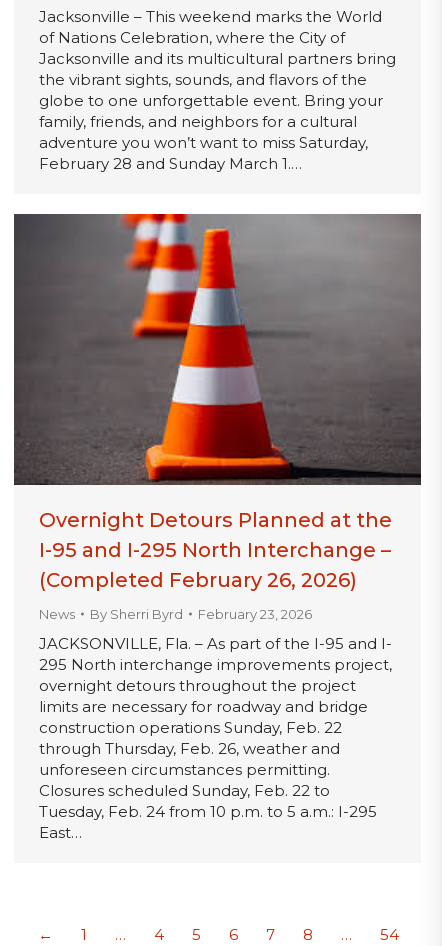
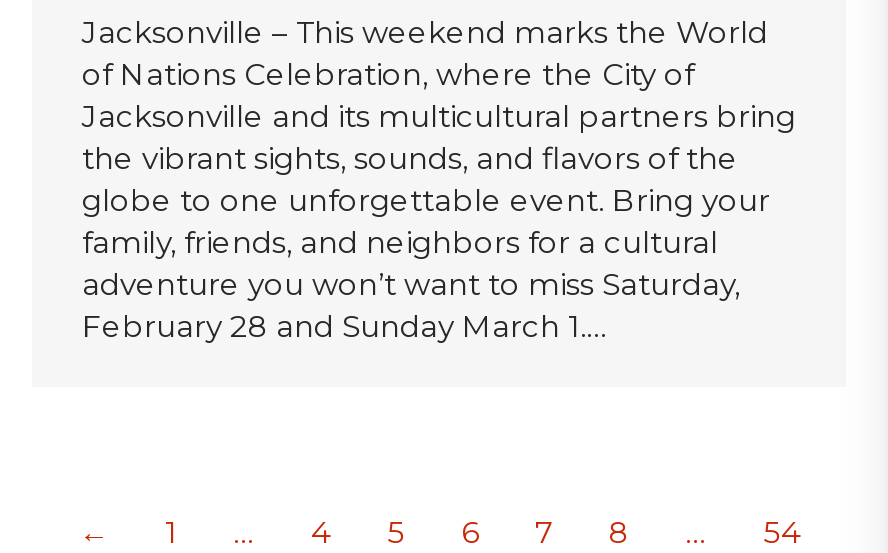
- [image]
- Overnight Detours Planned at the
- I-95 and I-295 North Interchange –
- (Completed February 26, 2026)
- News
- By Sherri Byrd
- February 23, 2026
- JACKSONVILLE, Fla. – As part of the I-95 and I-
- 295 North interchange improvements project,
- overnight detours throughout the project
- limits are necessary for roadway and bridge
- construction operations Sunday, Feb. 22
- through Thursday, Feb. 26, weather and
- unforeseen circumstances permitting.
- Closures scheduled Sunday, Feb. 22 to
- Tuesday, Feb. 24 from 10 p.m. to 5 a.m.: I-295
- East…
